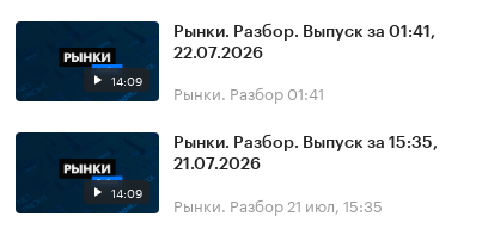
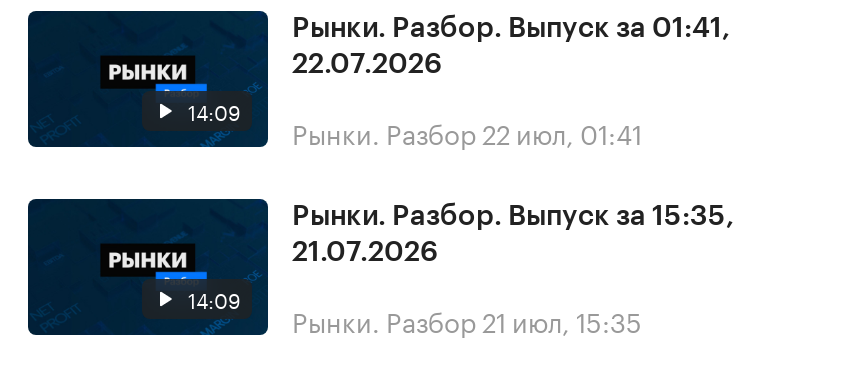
- Рынки. Разбор 01:41
+ Рынки. Разбор 22 июл, 01:41
